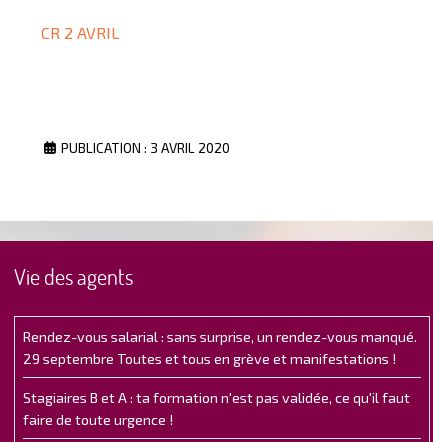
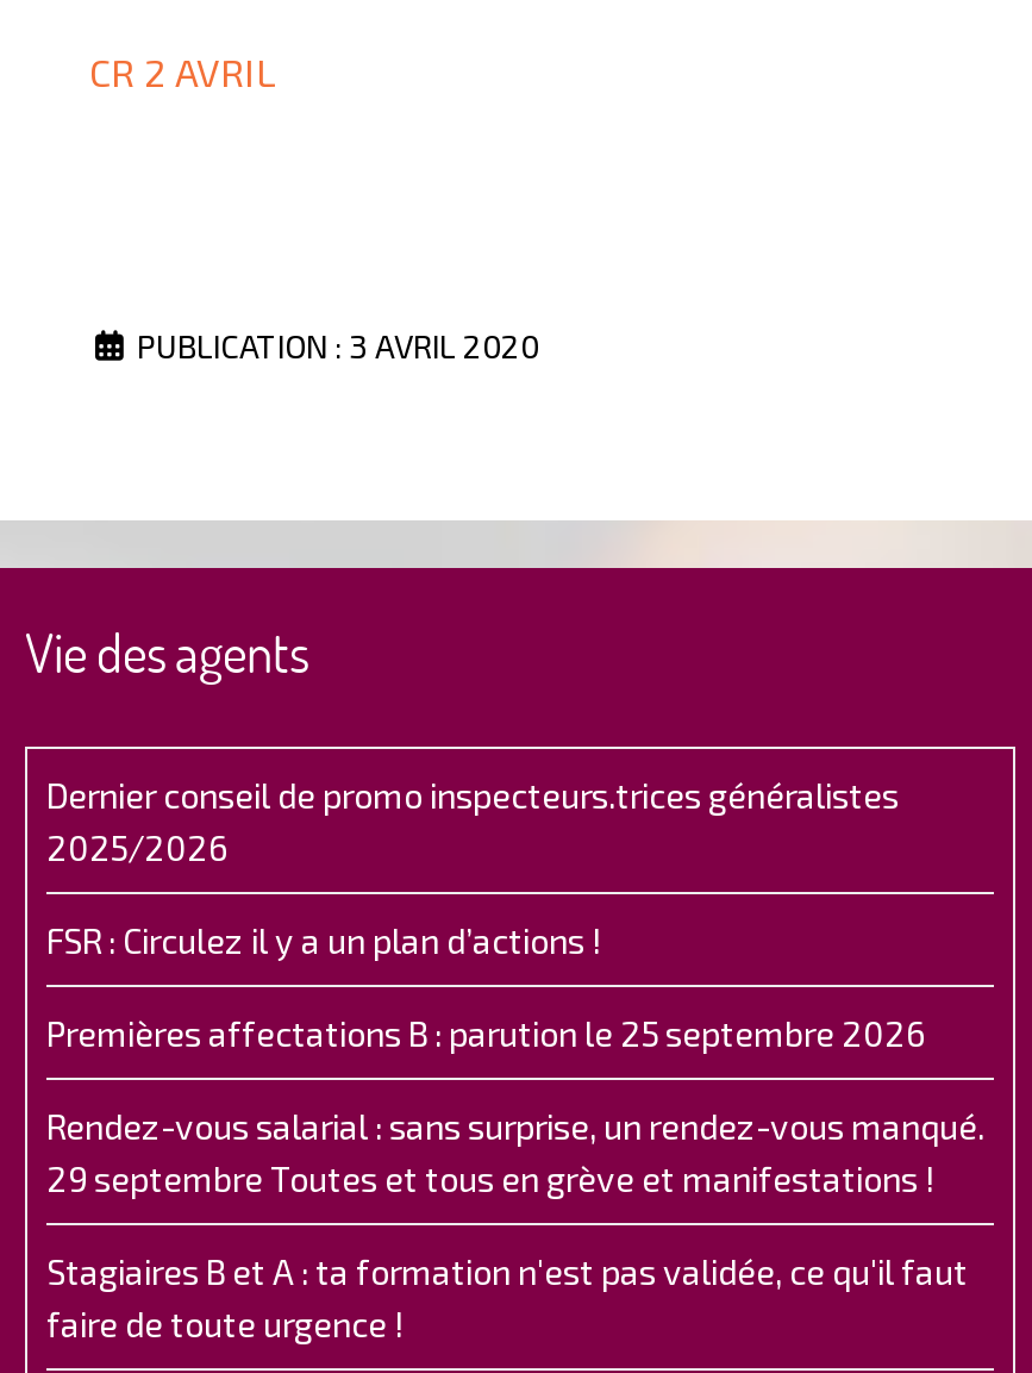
+ Dernier conseil de promo inspecteurs.trices généralistes
+ 2025/2026
+ FSR : Circulez il y a un plan d’actions !
+ Premières affectations B : parution le 25 septembre 2026
